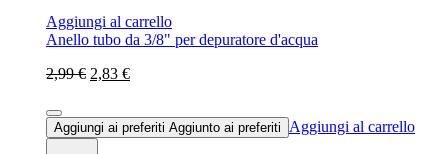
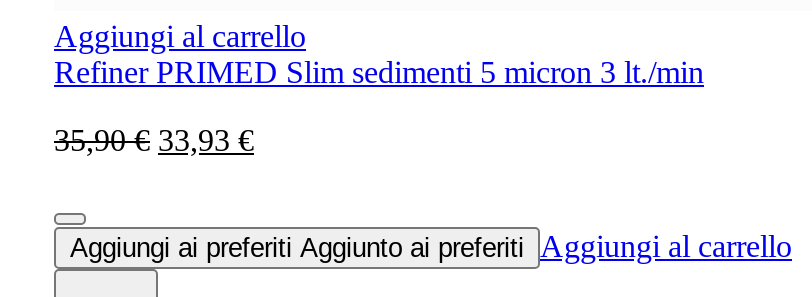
- Anello tubo da 3/8" per depuratore d'acqua
+ Refiner PRIMED Slim sedimenti 5 micron 3 lt./min

- 2,99 € 2,83 €
+ 35,90 € 33,93 €
